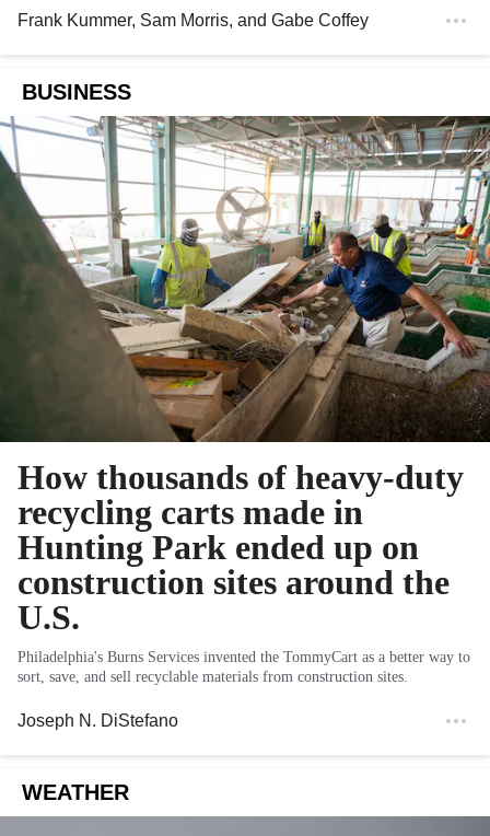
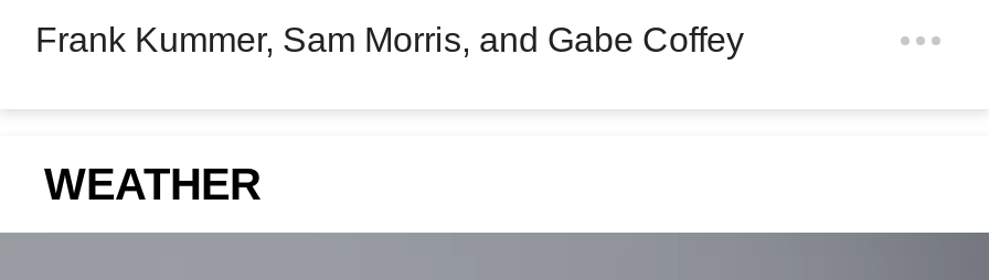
- BUSINESS

- [image]
- How thousands of heavy-duty
- recycling carts made in
- Hunting Park ended up on
- construction sites around the
- U.S.
- Philadelphia's Burns Services invented the TommyCart as a better way to
- sort, save, and sell recyclable materials from construction sites.
- Joseph N. DiStefano
